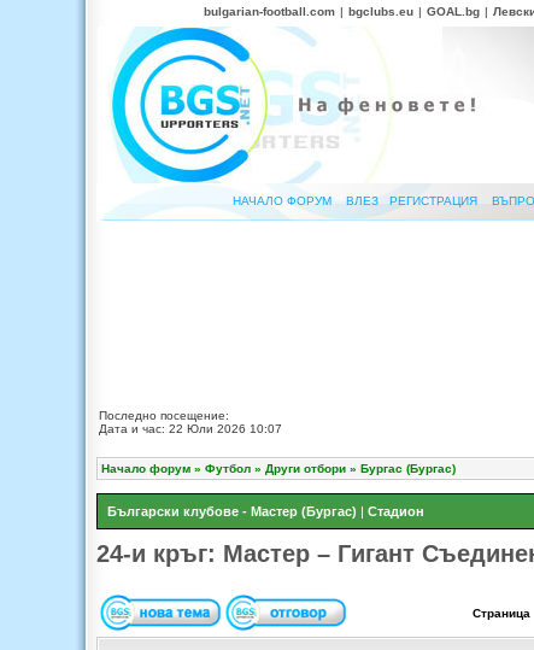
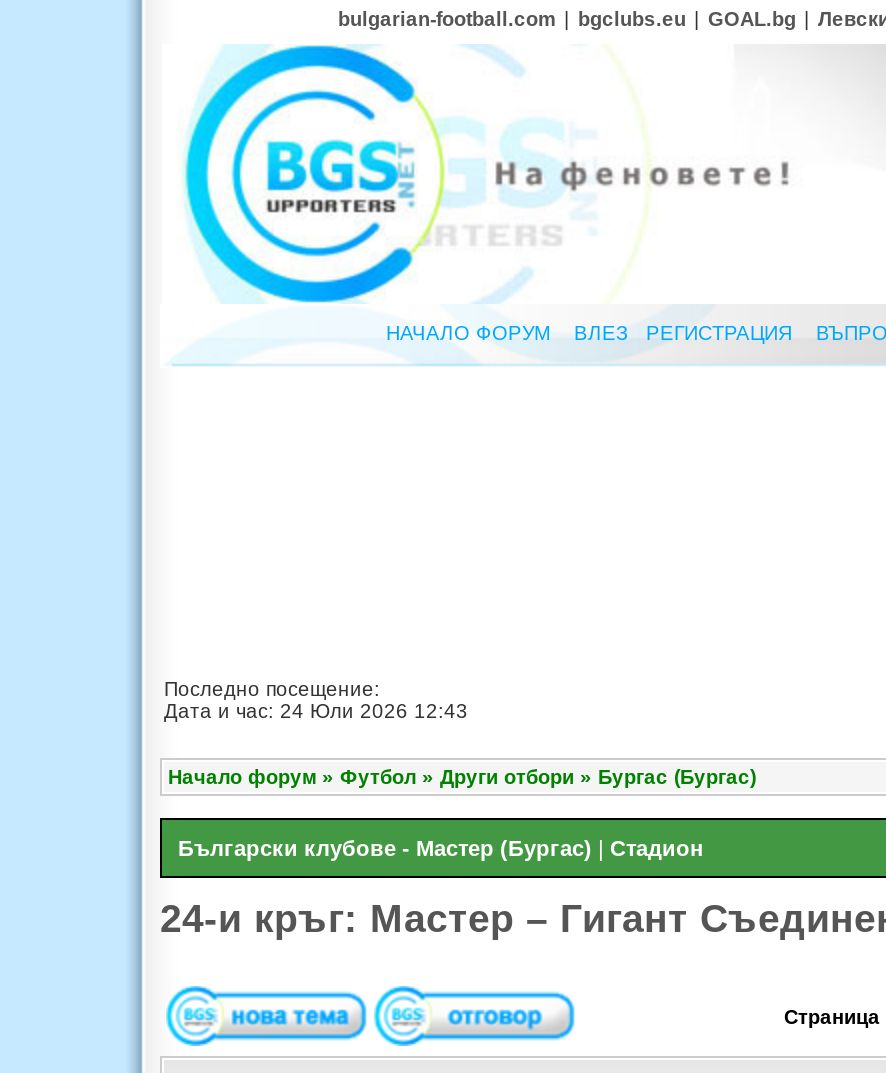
- Дата и час: 22 Юли 2026 10:07
+ Дата и час: 24 Юли 2026 12:43
